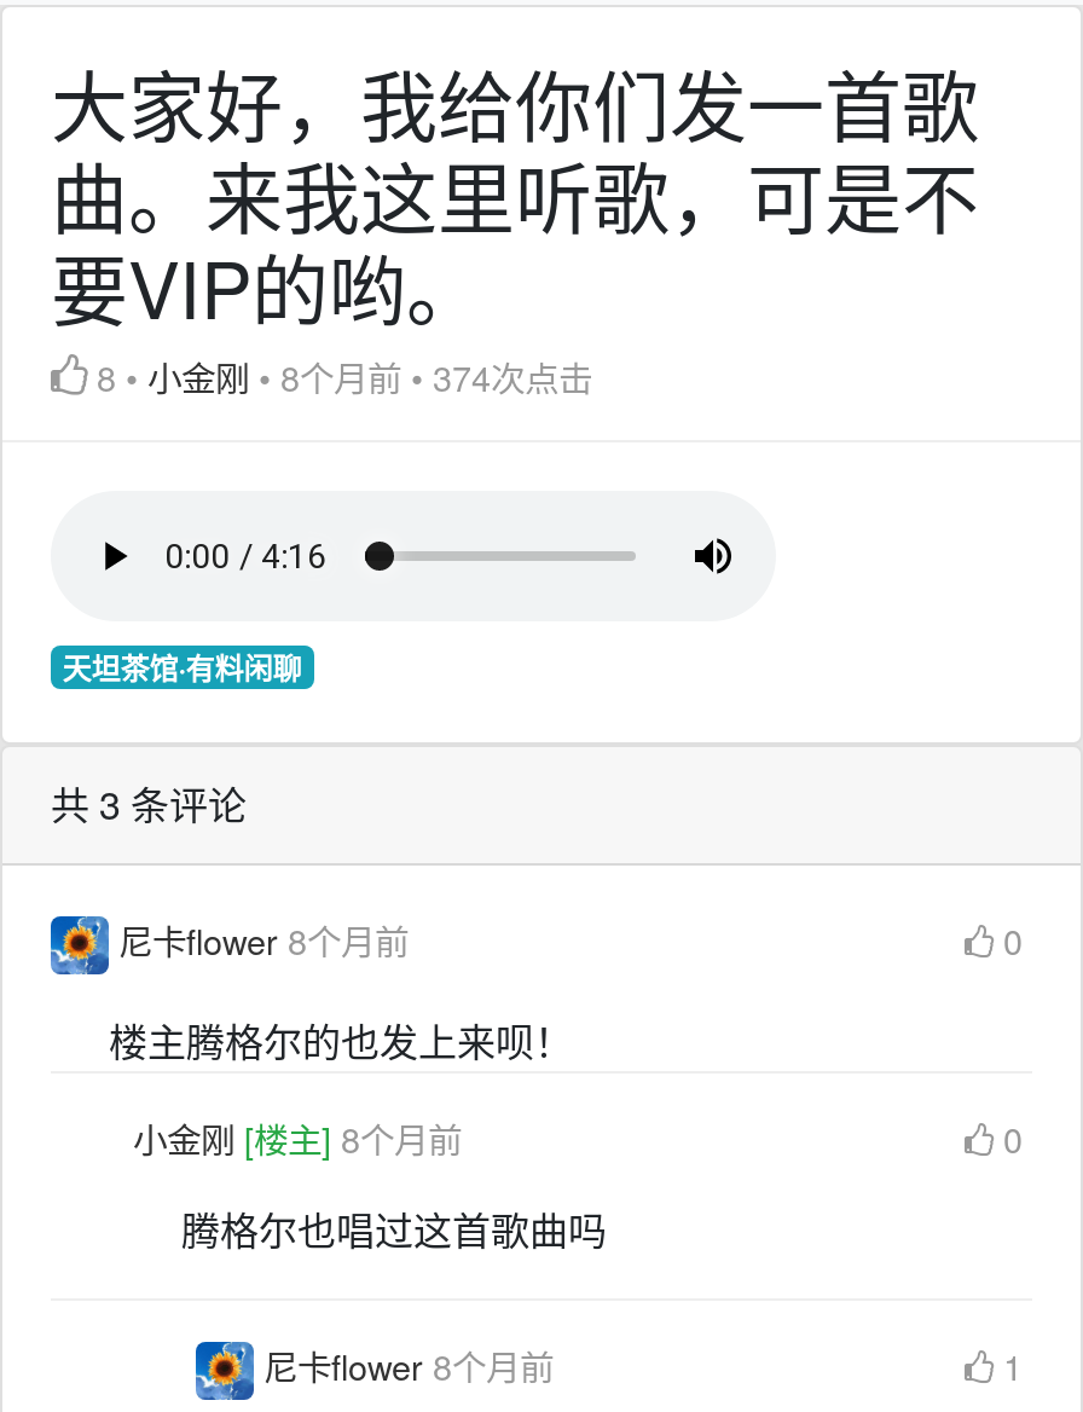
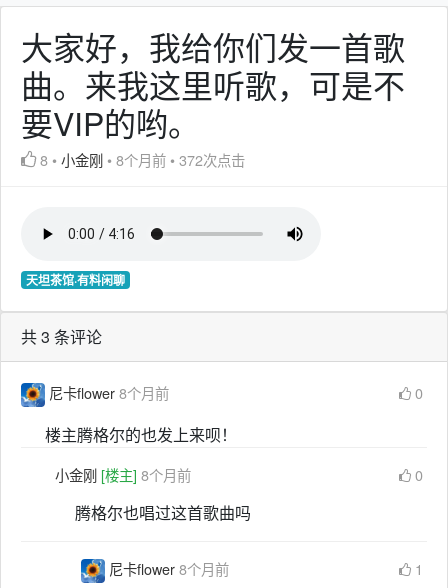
- 8 • 小金刚 • 8个月前 • 374次点击
+ 8 • 小金刚 • 8个月前 • 372次点击
